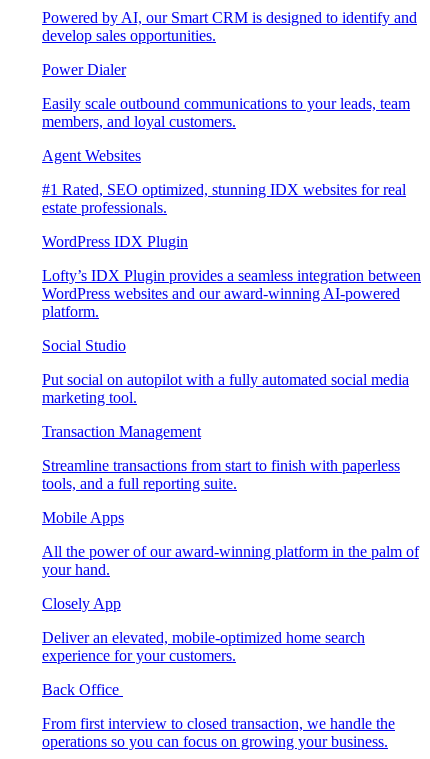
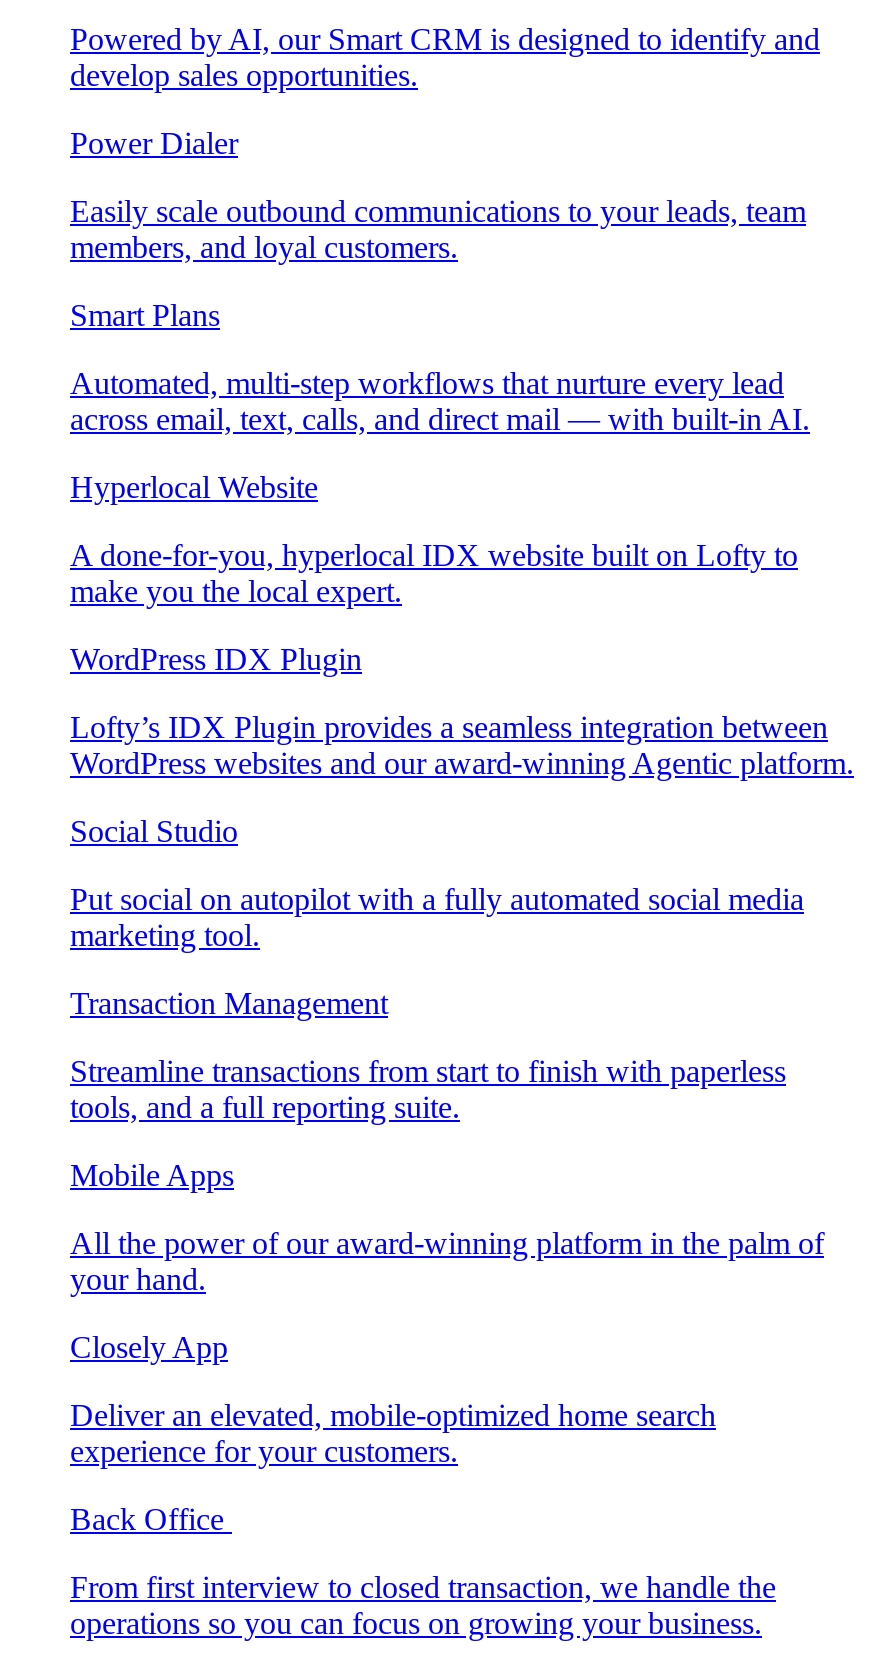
- Agent Websites
- #1 Rated, SEO optimized, stunning IDX websites for real
- estate professionals.
+ Smart Plans
+ Automated, multi-step workflows that nurture every lead
+ across email, text, calls, and direct mail — with built-in AI.
+ Hyperlocal Website
+ A done-for-you, hyperlocal IDX website built on Lofty to
+ make you the local expert.

moved down: WordPress IDX Plugin | Lofty’s IDX Plugin provides a seamless integration between

- WordPress websites and our award-winning AI-powered
- platform.
+ WordPress websites and our award-winning Agentic platform.
